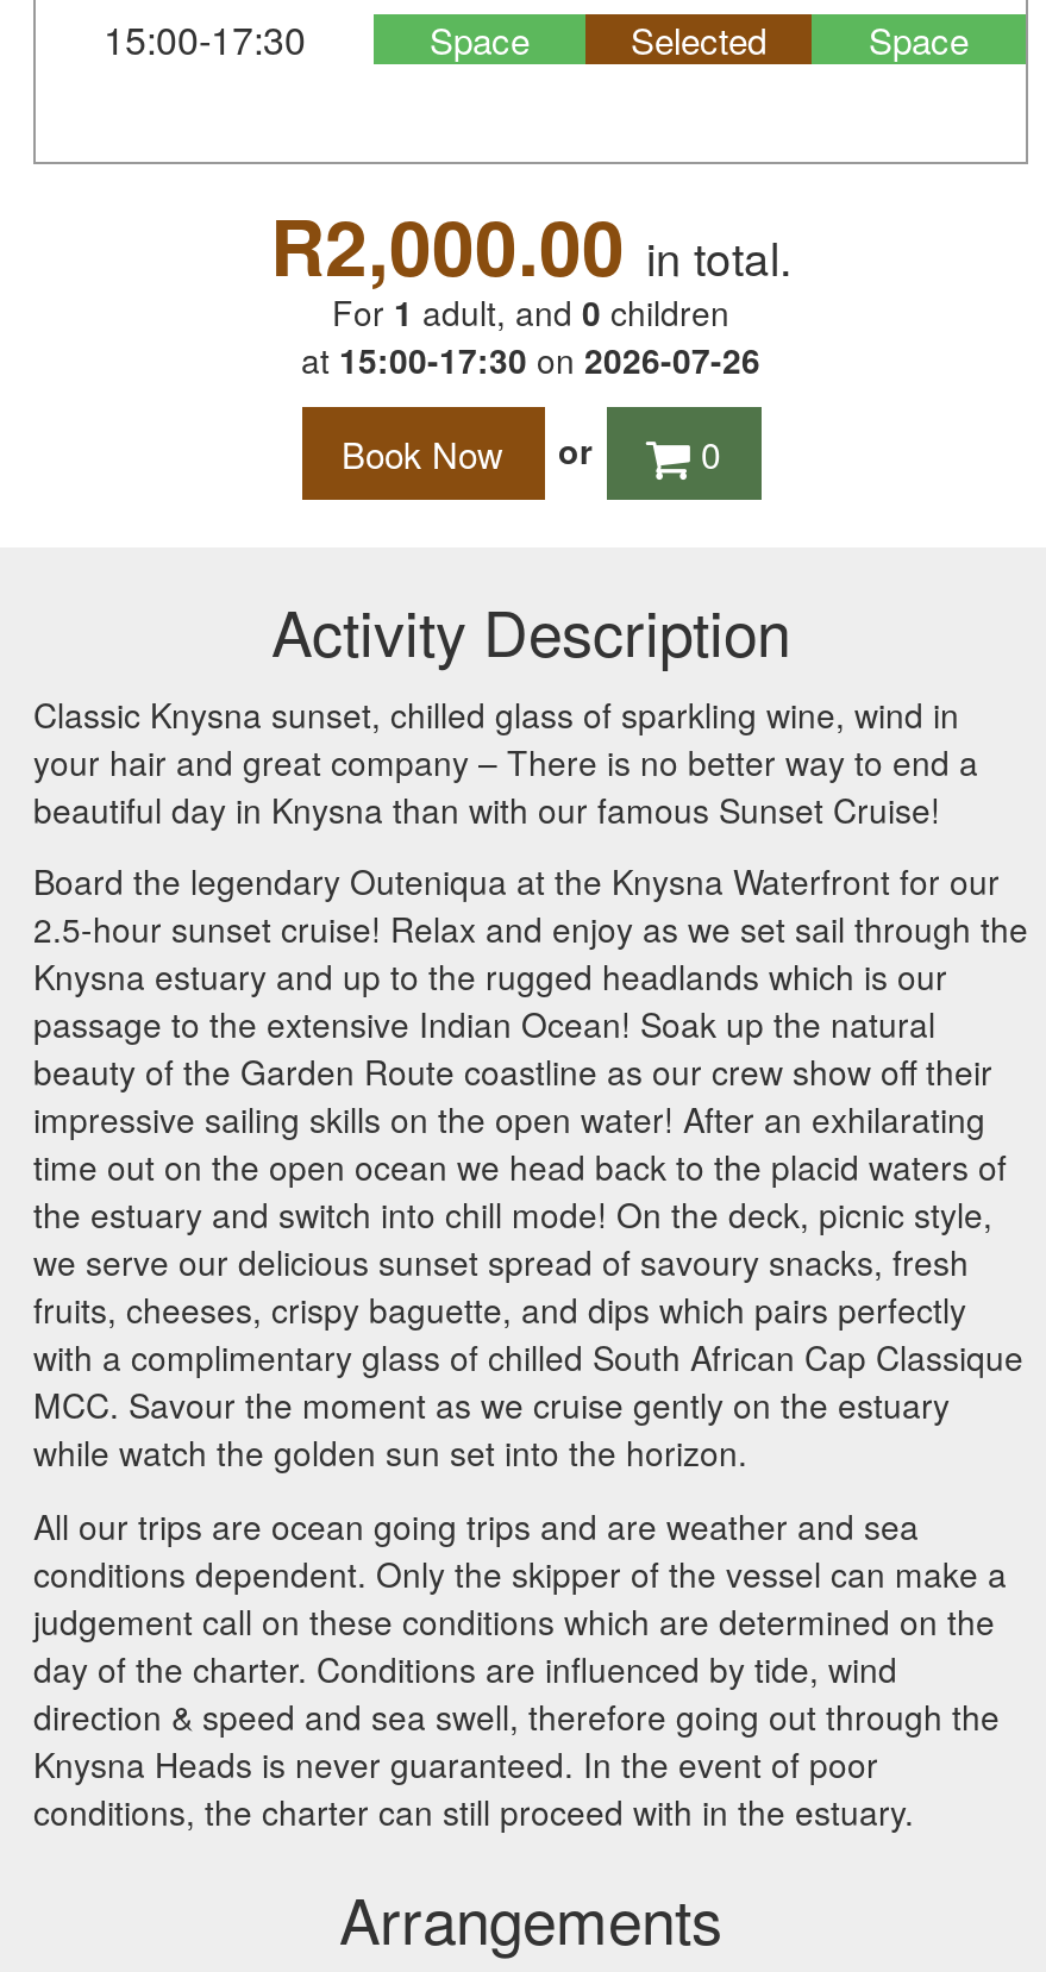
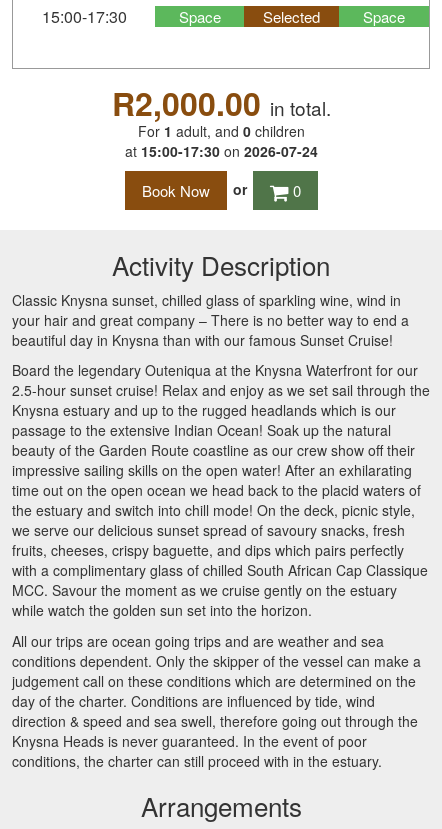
- at 15:00-17:30 on 2026-07-26
+ at 15:00-17:30 on 2026-07-24
